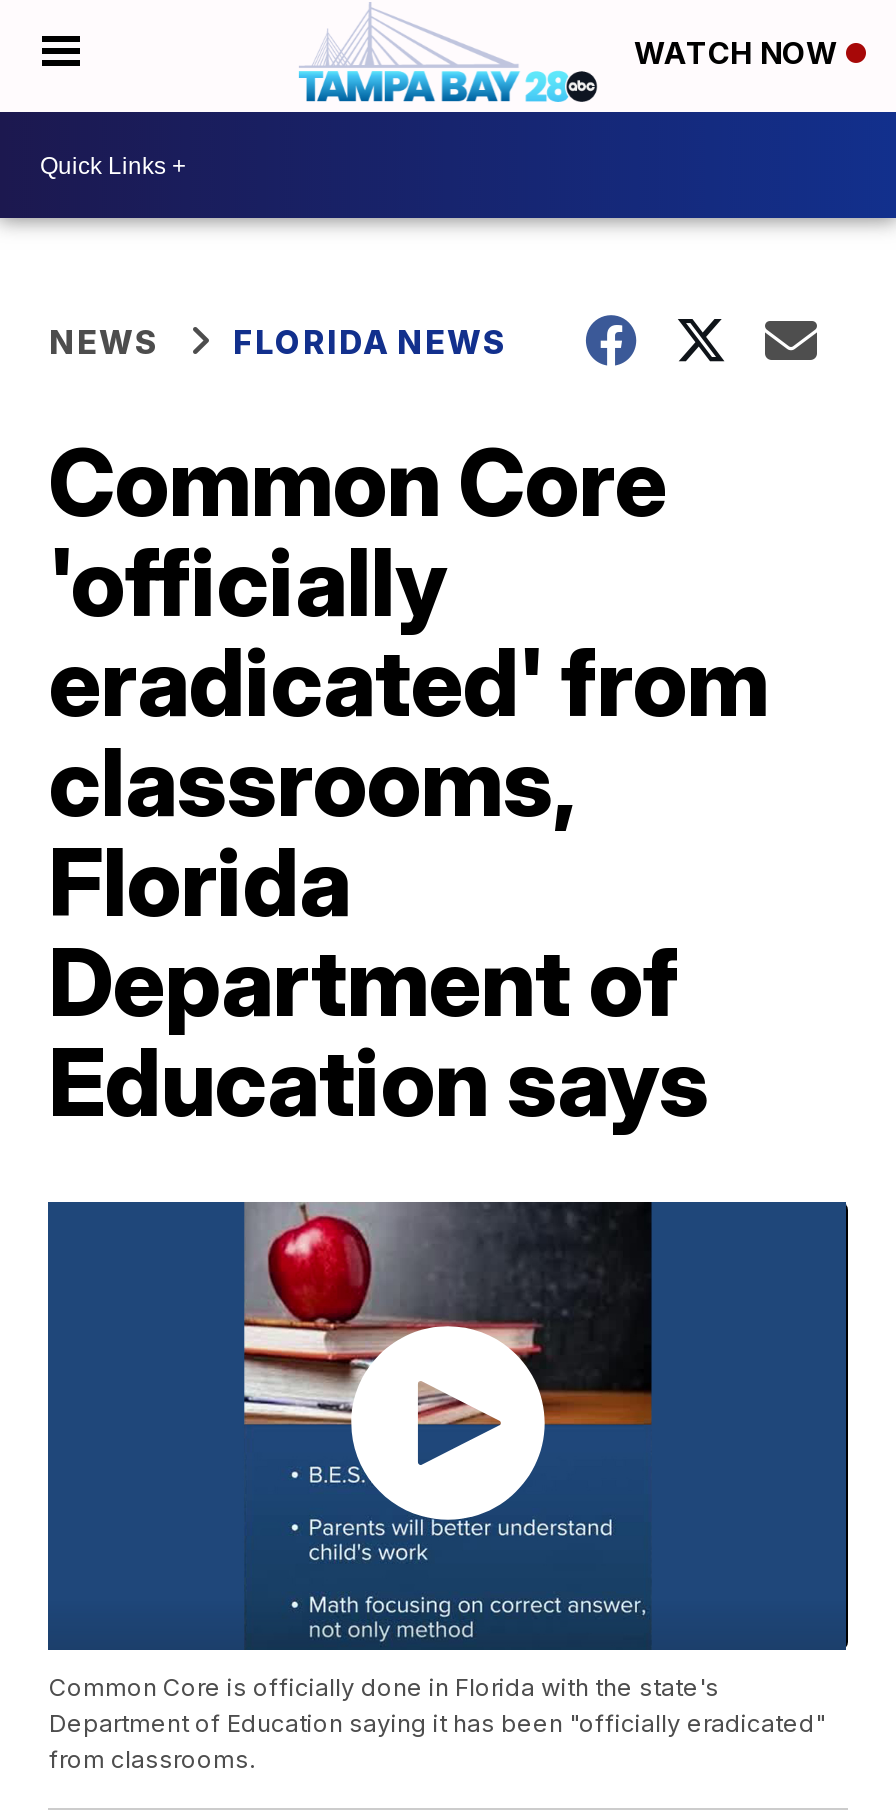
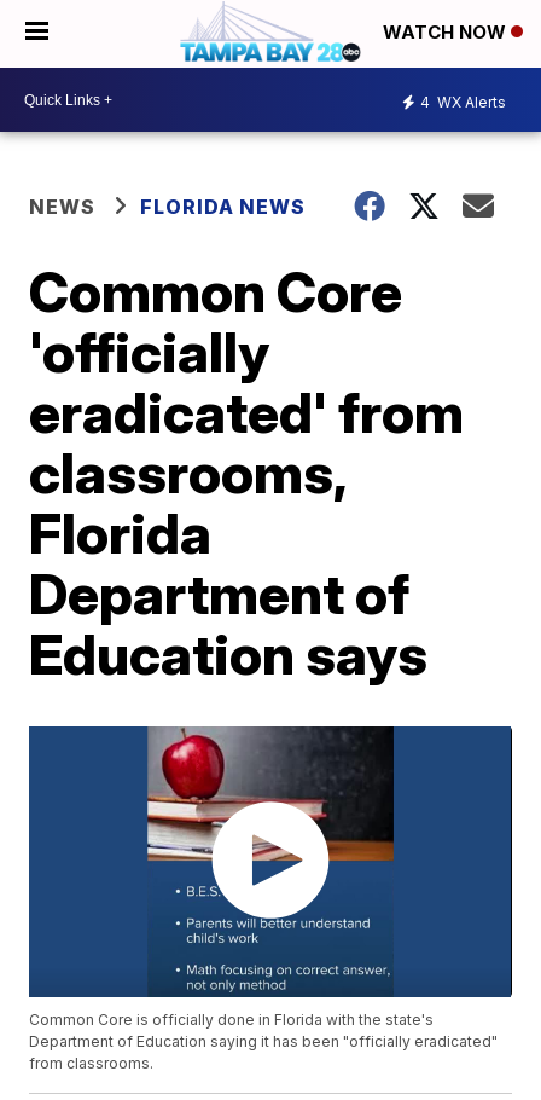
+ 4 WX Alerts
